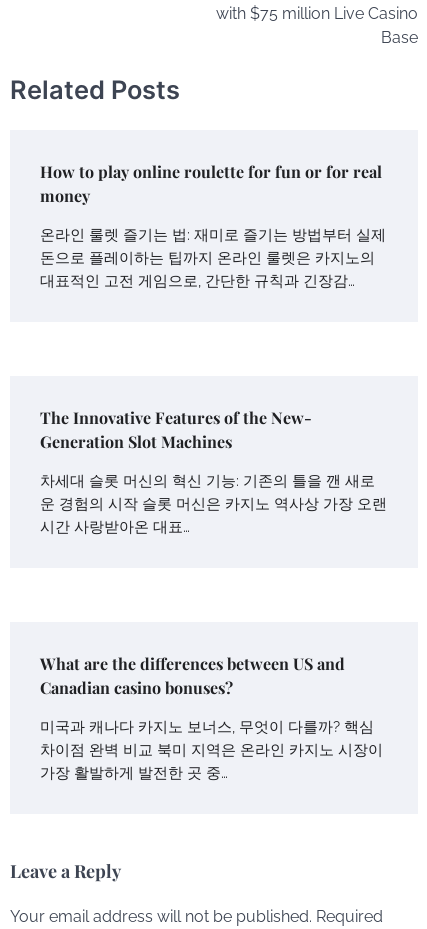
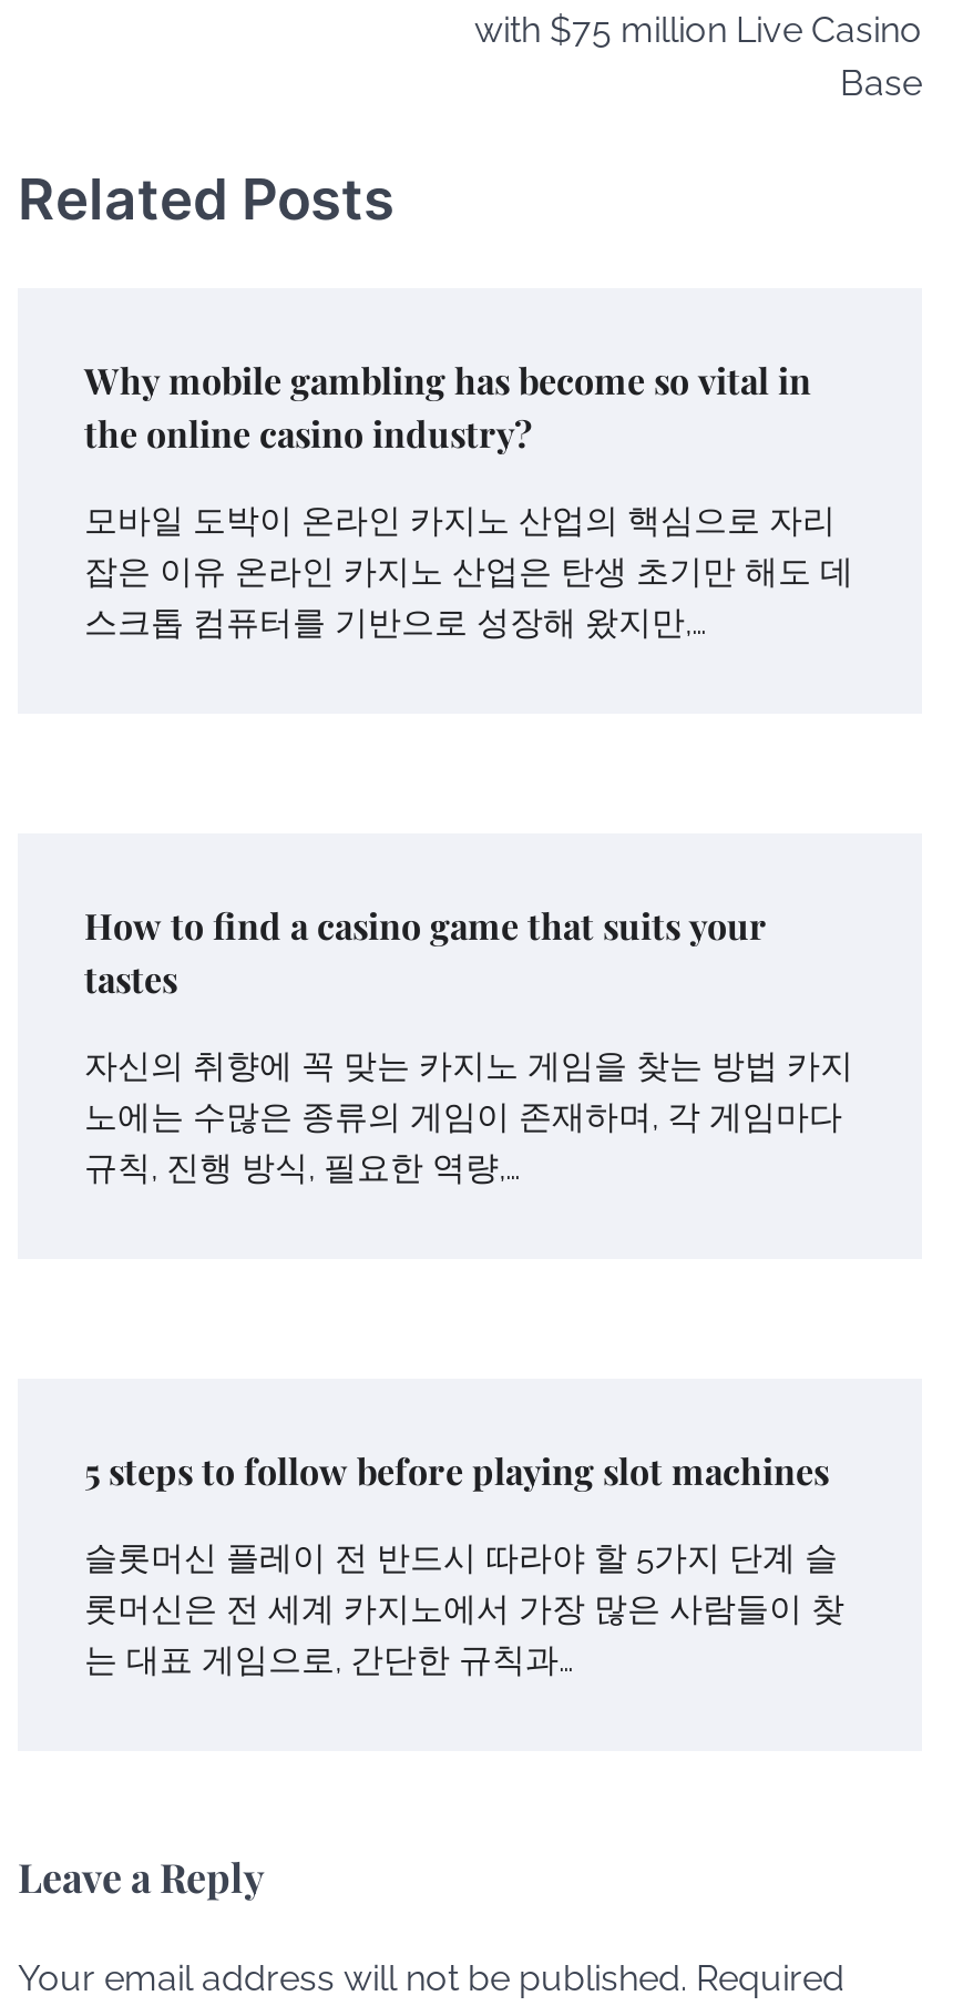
- How to play online roulette for fun or for real
- money
+ Why mobile gambling has become so vital in
+ the online casino industry?

- 온라인 룰렛 즐기는 법: 재미로 즐기는 방법부터 실제
- 돈으로 플레이하는 팁까지 온라인 룰렛은 카지노의
- 대표적인 고전 게임으로, 간단한 규칙과 긴장감…
+ 모바일 도박이 온라인 카지노 산업의 핵심으로 자리
+ 잡은 이유 온라인 카지노 산업은 탄생 초기만 해도 데
+ 스크톱 컴퓨터를 기반으로 성장해 왔지만,…

- The Innovative Features of the New-
- Generation Slot Machines
+ How to find a casino game that suits your
+ tastes

- 차세대 슬롯 머신의 혁신 기능: 기존의 틀을 깬 새로
- 운 경험의 시작 슬롯 머신은 카지노 역사상 가장 오랜
- 시간 사랑받아온 대표…
+ 자신의 취향에 꼭 맞는 카지노 게임을 찾는 방법 카지
+ 노에는 수많은 종류의 게임이 존재하며, 각 게임마다
+ 규칙, 진행 방식, 필요한 역량,…

- What are the differences between US and
- Canadian casino bonuses?
+ 5 steps to follow before playing slot machines

- 미국과 캐나다 카지노 보너스, 무엇이 다를까? 핵심
- 차이점 완벽 비교 북미 지역은 온라인 카지노 시장이
- 가장 활발하게 발전한 곳 중…
+ 슬롯머신 플레이 전 반드시 따라야 할 5가지 단계 슬
+ 롯머신은 전 세계 카지노에서 가장 많은 사람들이 찾
+ 는 대표 게임으로, 간단한 규칙과…
